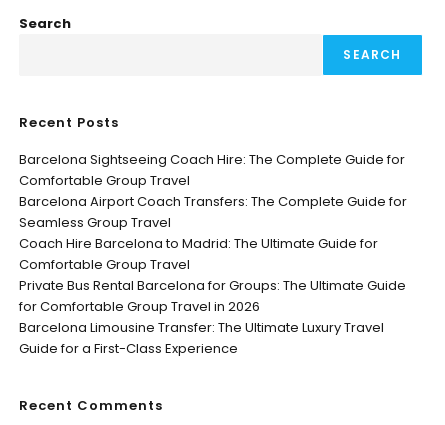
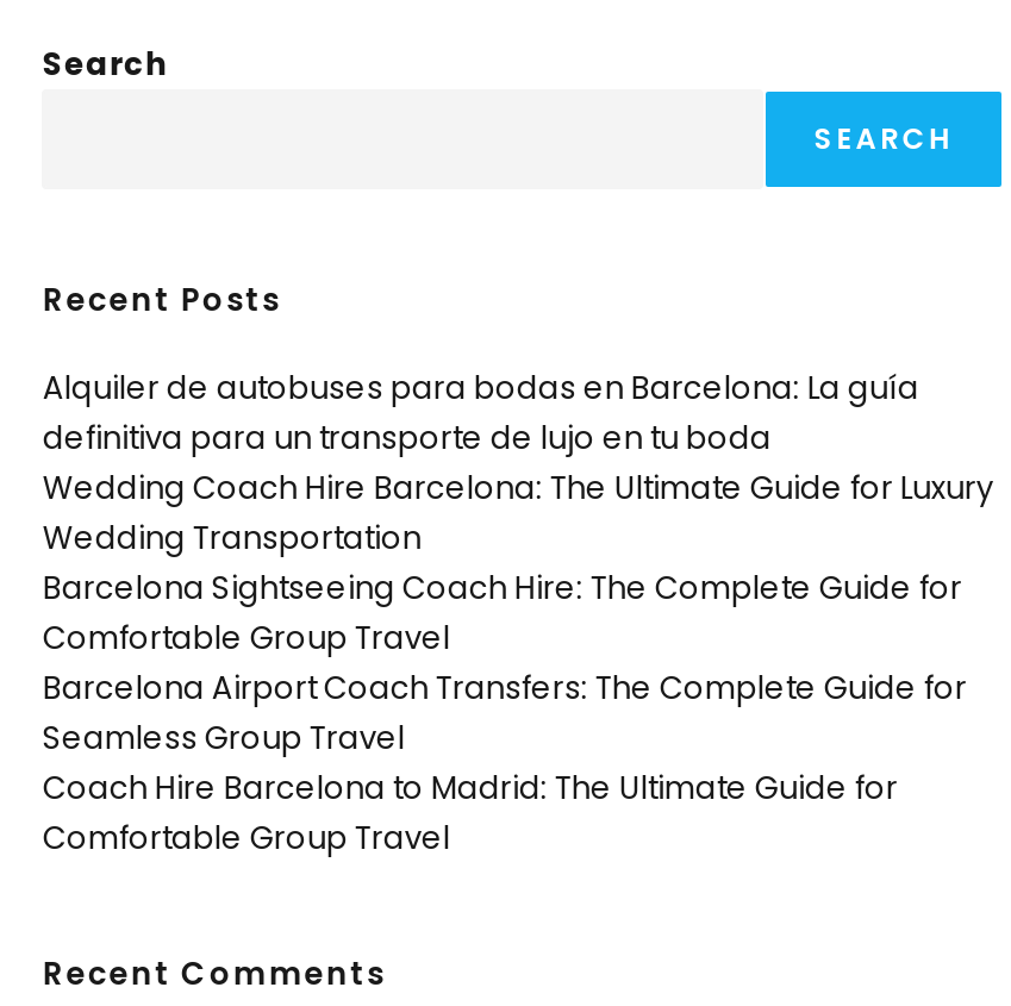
+ Alquiler de autobuses para bodas en Barcelona: La guía
+ definitiva para un transporte de lujo en tu boda
+ Wedding Coach Hire Barcelona: The Ultimate Guide for Luxury
+ Wedding Transportation

moved down: Barcelona Sightseeing Coach Hire: The Complete Guide for | Comfortable Group Travel | Barcelona Airport Coach Transfers: The Complete Guide for | Seamless Group Travel | Coach Hire Barcelona to Madrid: The Ultimate Guide for | Comfortable Group Travel

- Private Bus Rental Barcelona for Groups: The Ultimate Guide
- for Comfortable Group Travel in 2026
- Barcelona Limousine Transfer: The Ultimate Luxury Travel
- Guide for a First-Class Experience
